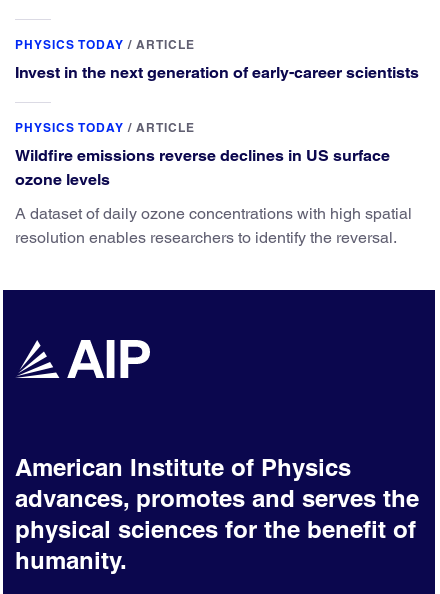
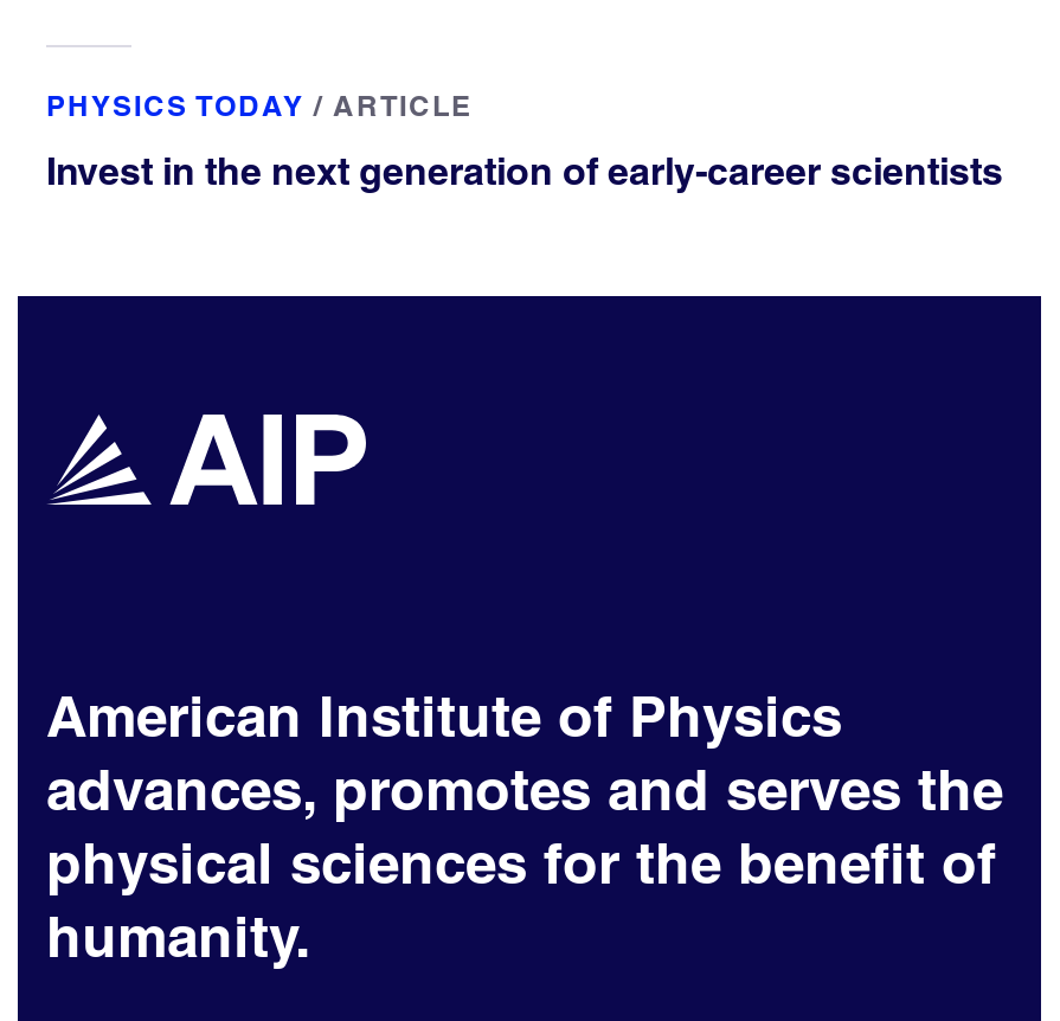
- PHYSICS TODAY / ARTICLE
- Wildfire emissions reverse declines in US surface
- ozone levels
- A dataset of daily ozone concentrations with high spatial
- resolution enables researchers to identify the reversal.
